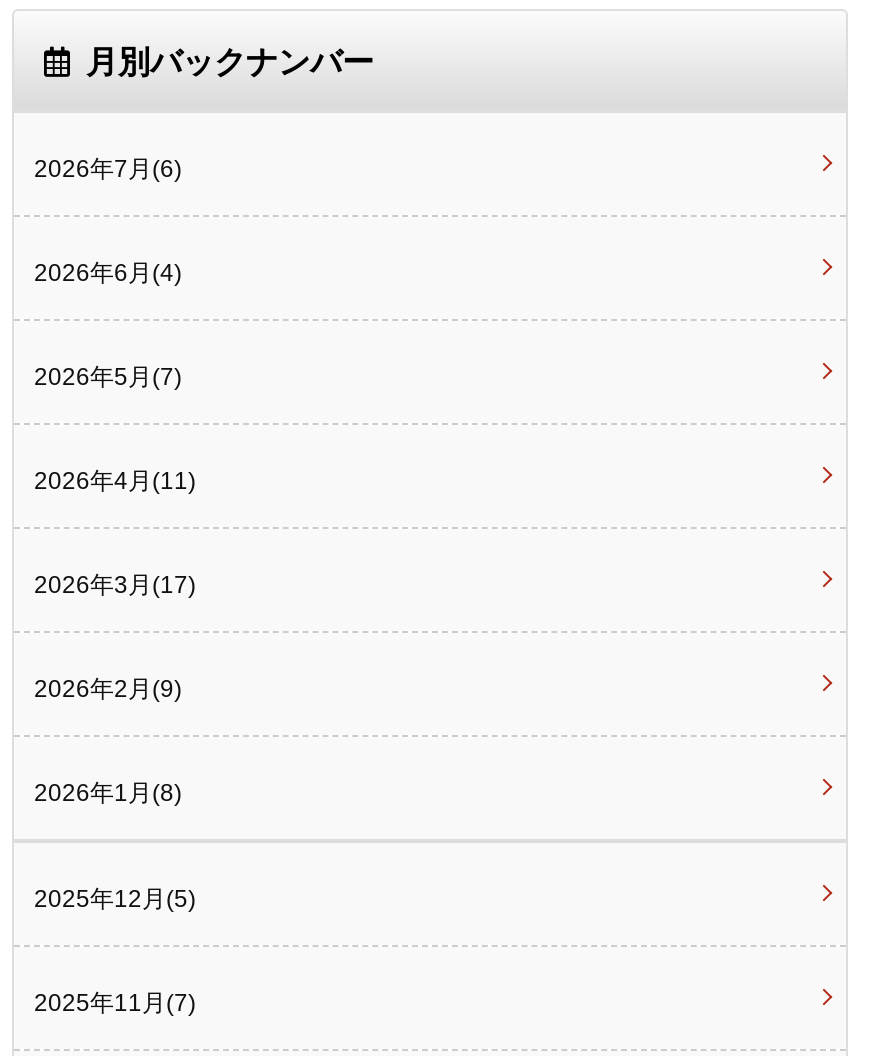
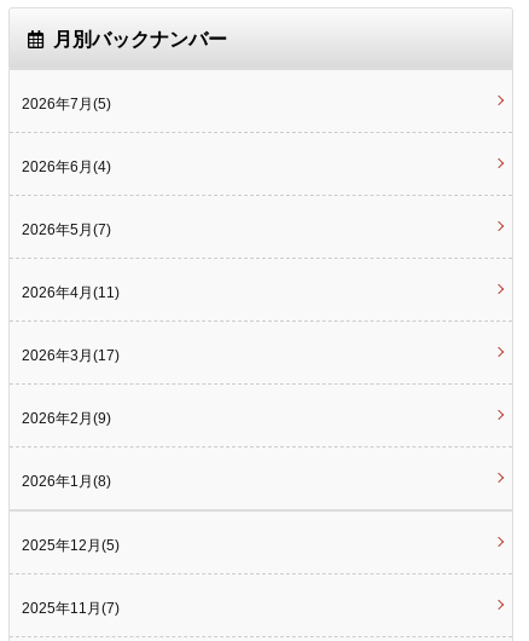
- 2026年7月(6)
+ 2026年7月(5)
